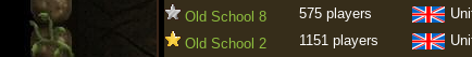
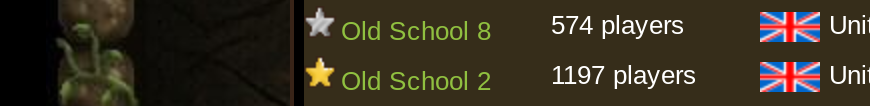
- Old School 8 575 players
+ Old School 8 574 players

- Old School 2 1151 players
+ Old School 2 1197 players
